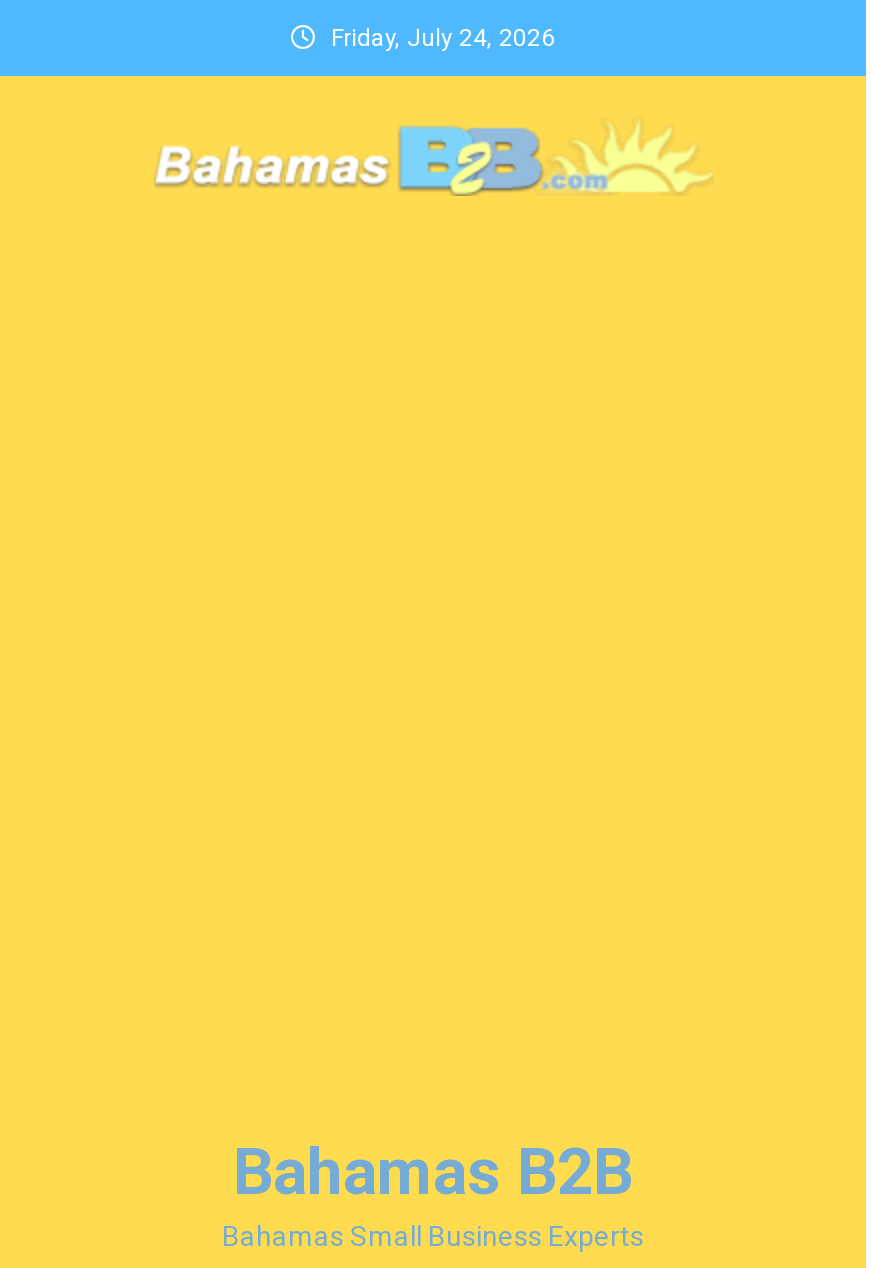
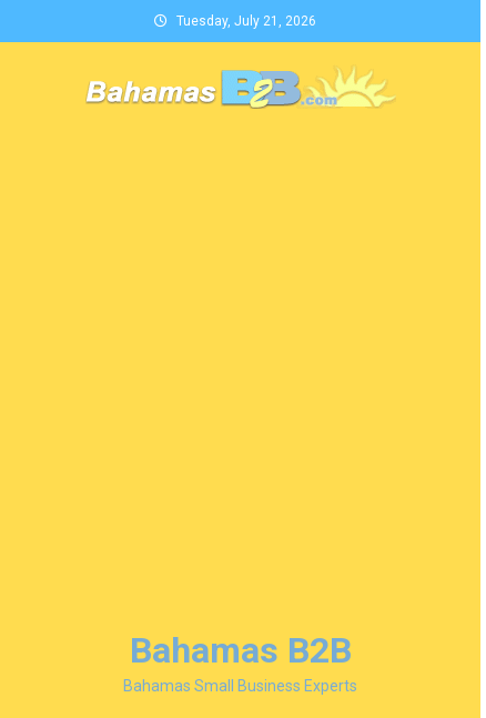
- Friday, July 24, 2026
+ Tuesday, July 21, 2026
